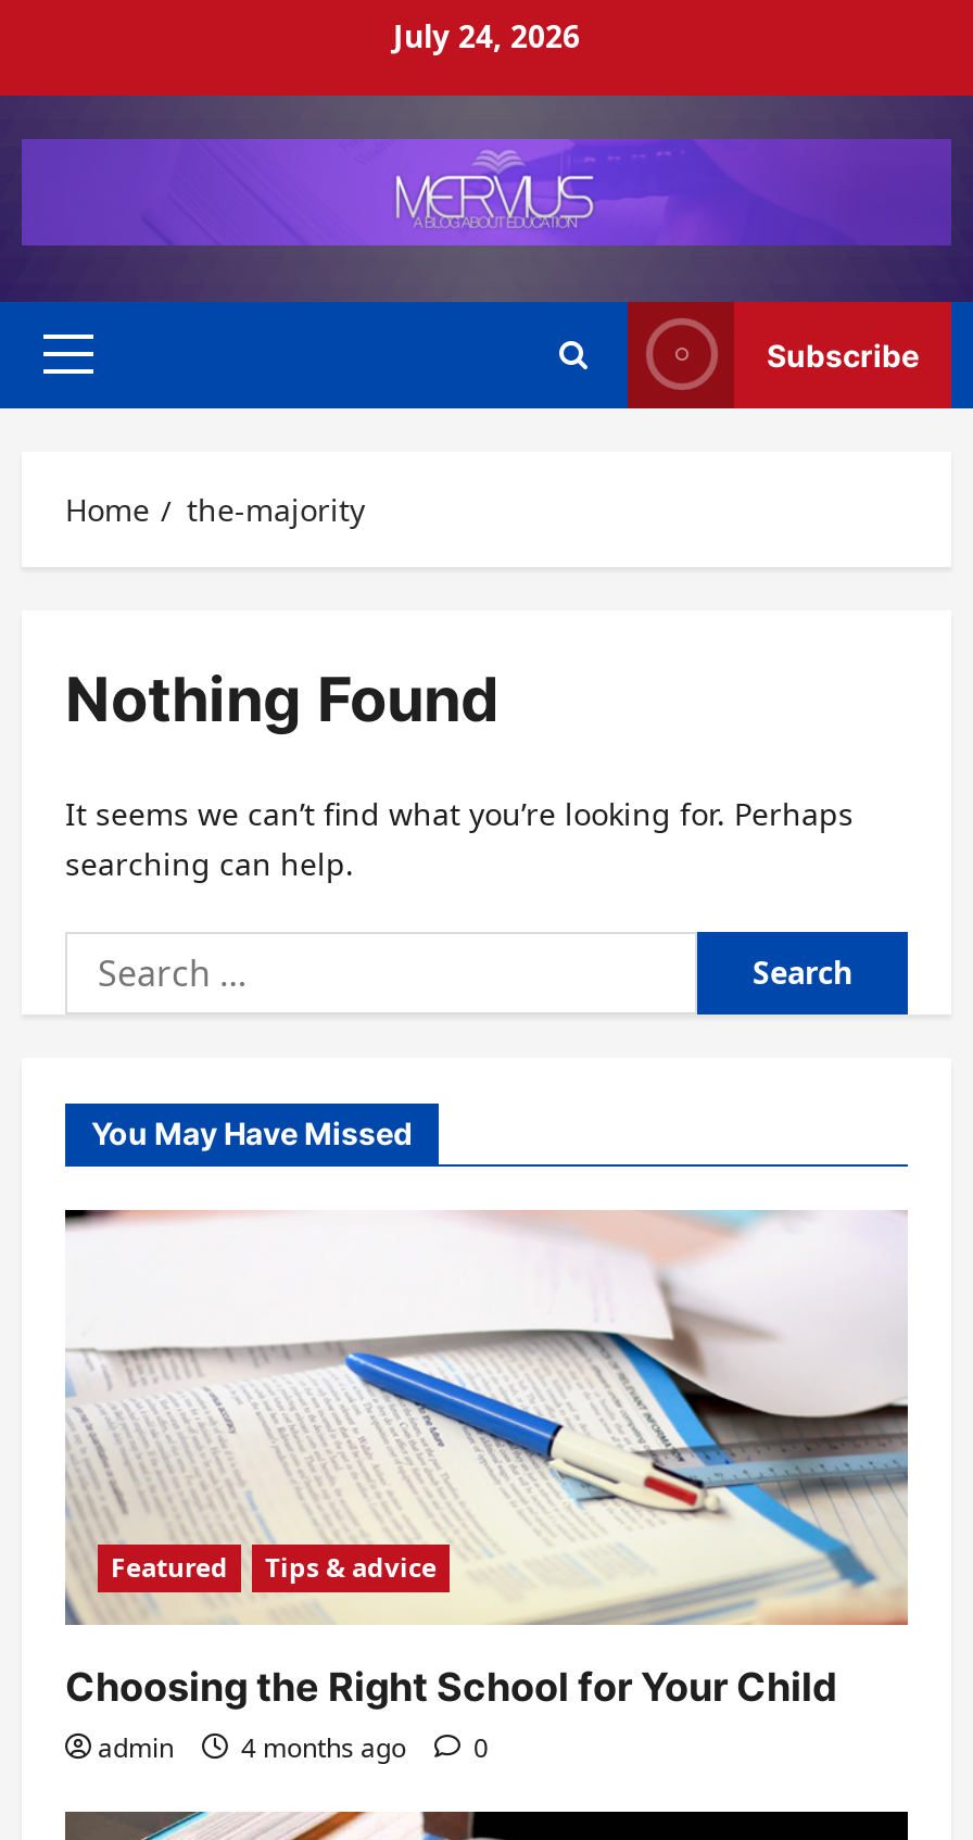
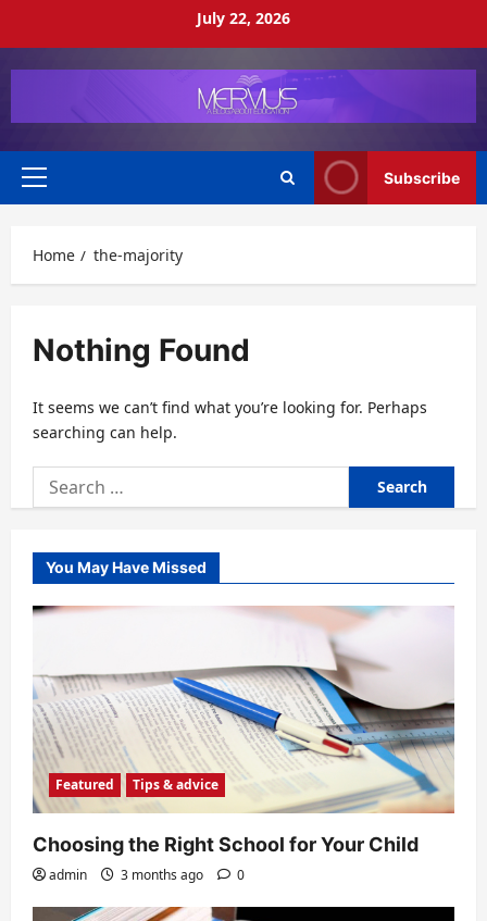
- July 24, 2026
+ July 22, 2026

- admin 4 months ago 0
+ admin 3 months ago 0
